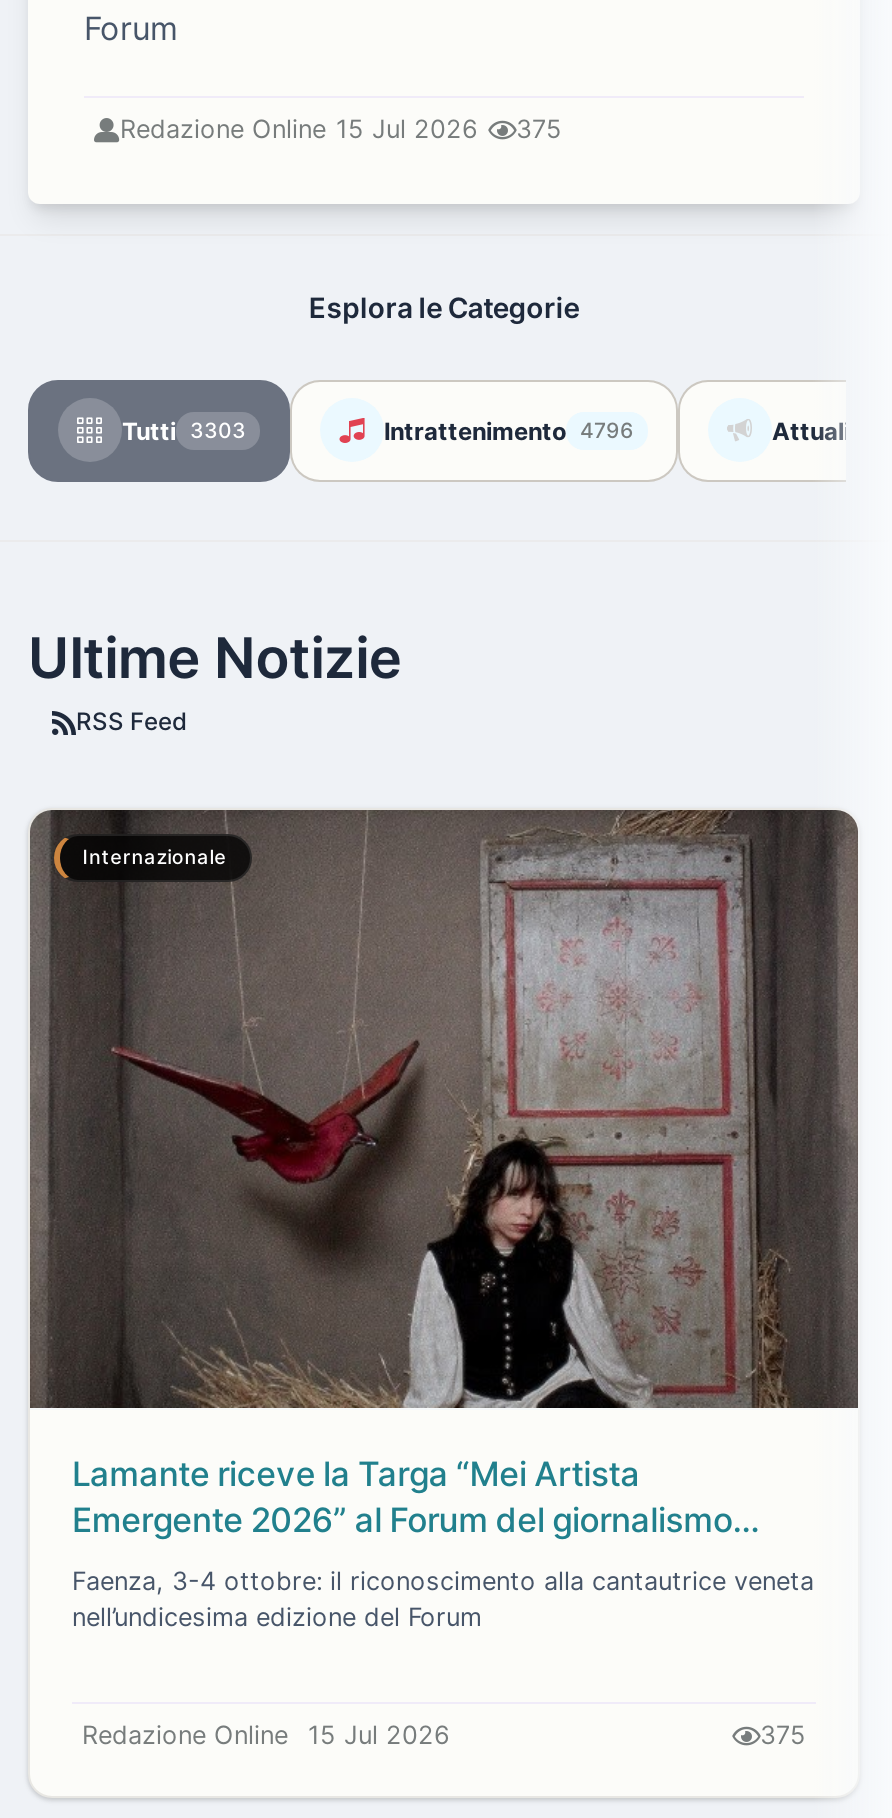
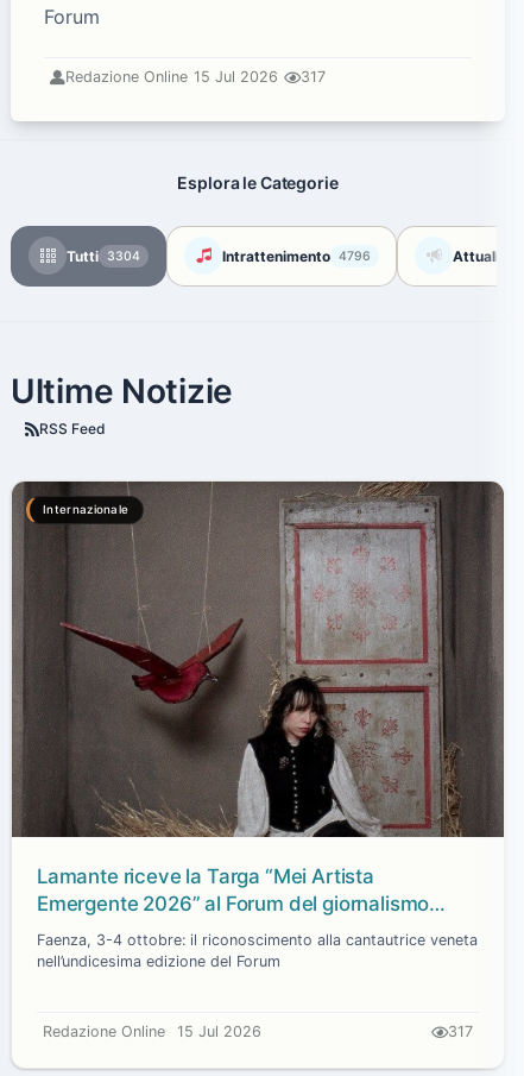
- Redazione Online 15 Jul 2026 375
+ Redazione Online 15 Jul 2026 317

- Tutti 3303
+ Tutti 3304

- 375
+ 317
